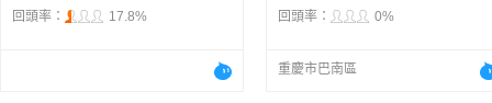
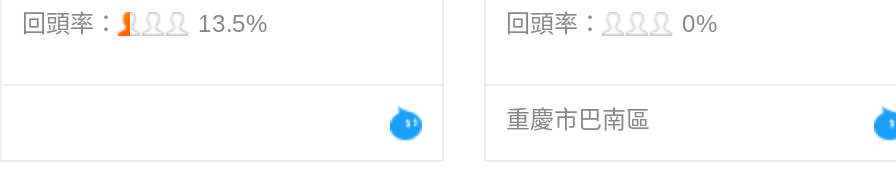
- 17.8%
+ 13.5%
